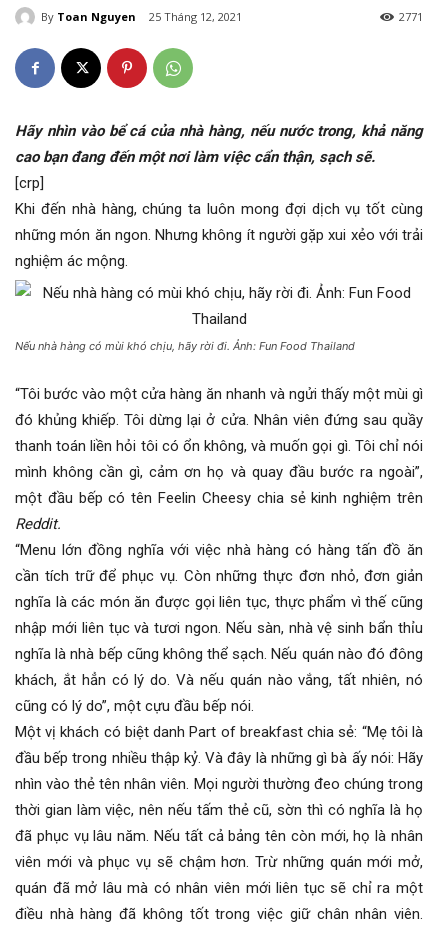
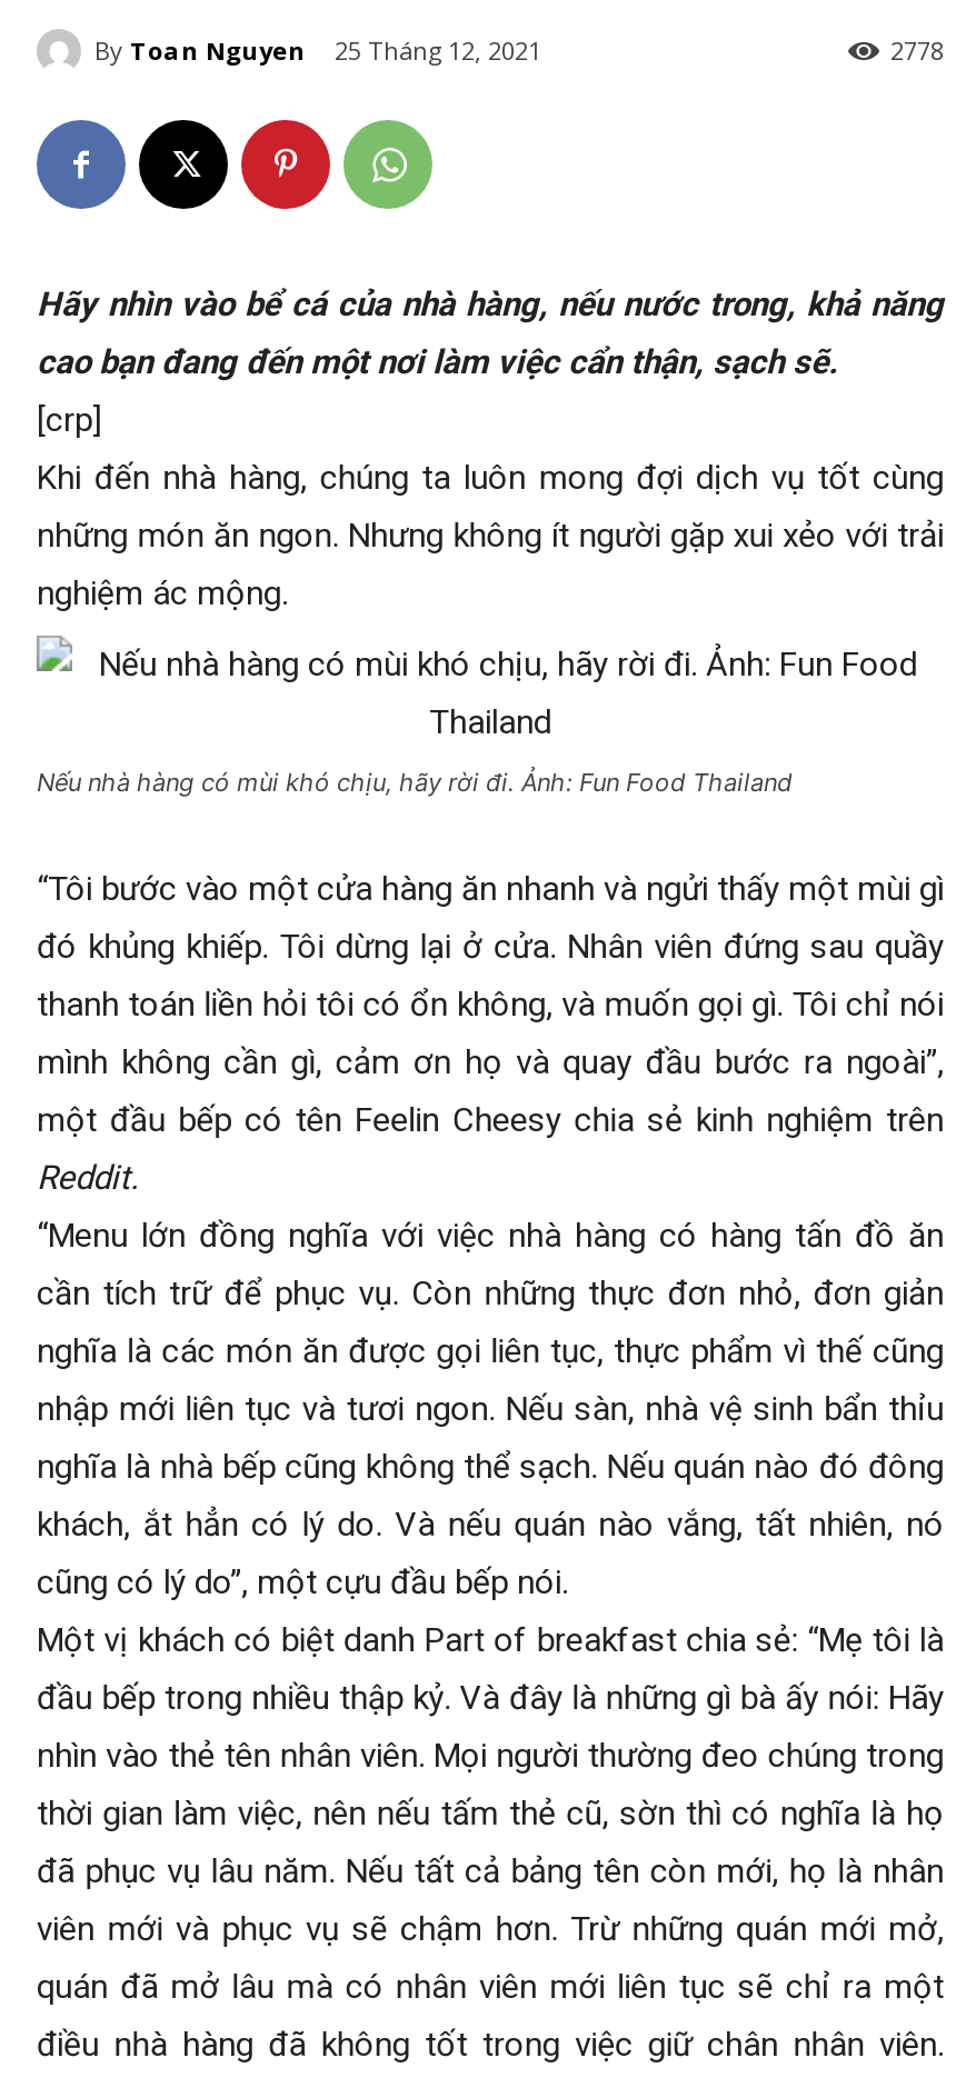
- 2771
+ 2778
